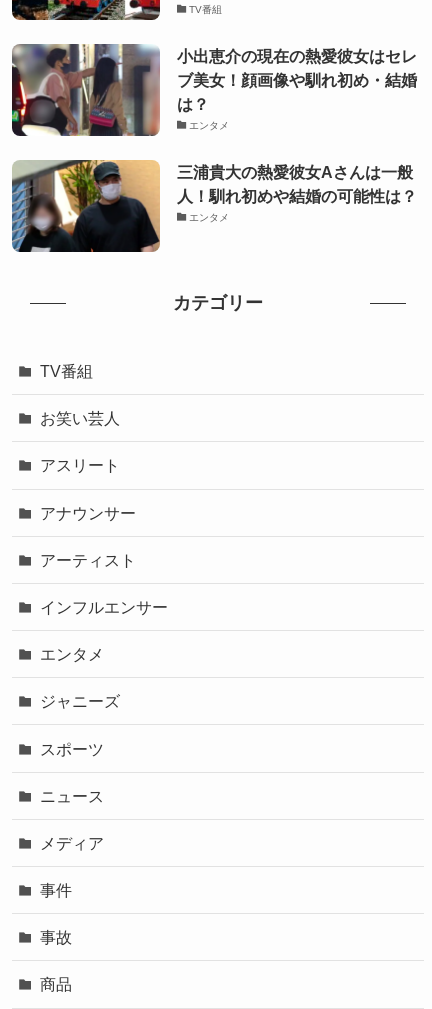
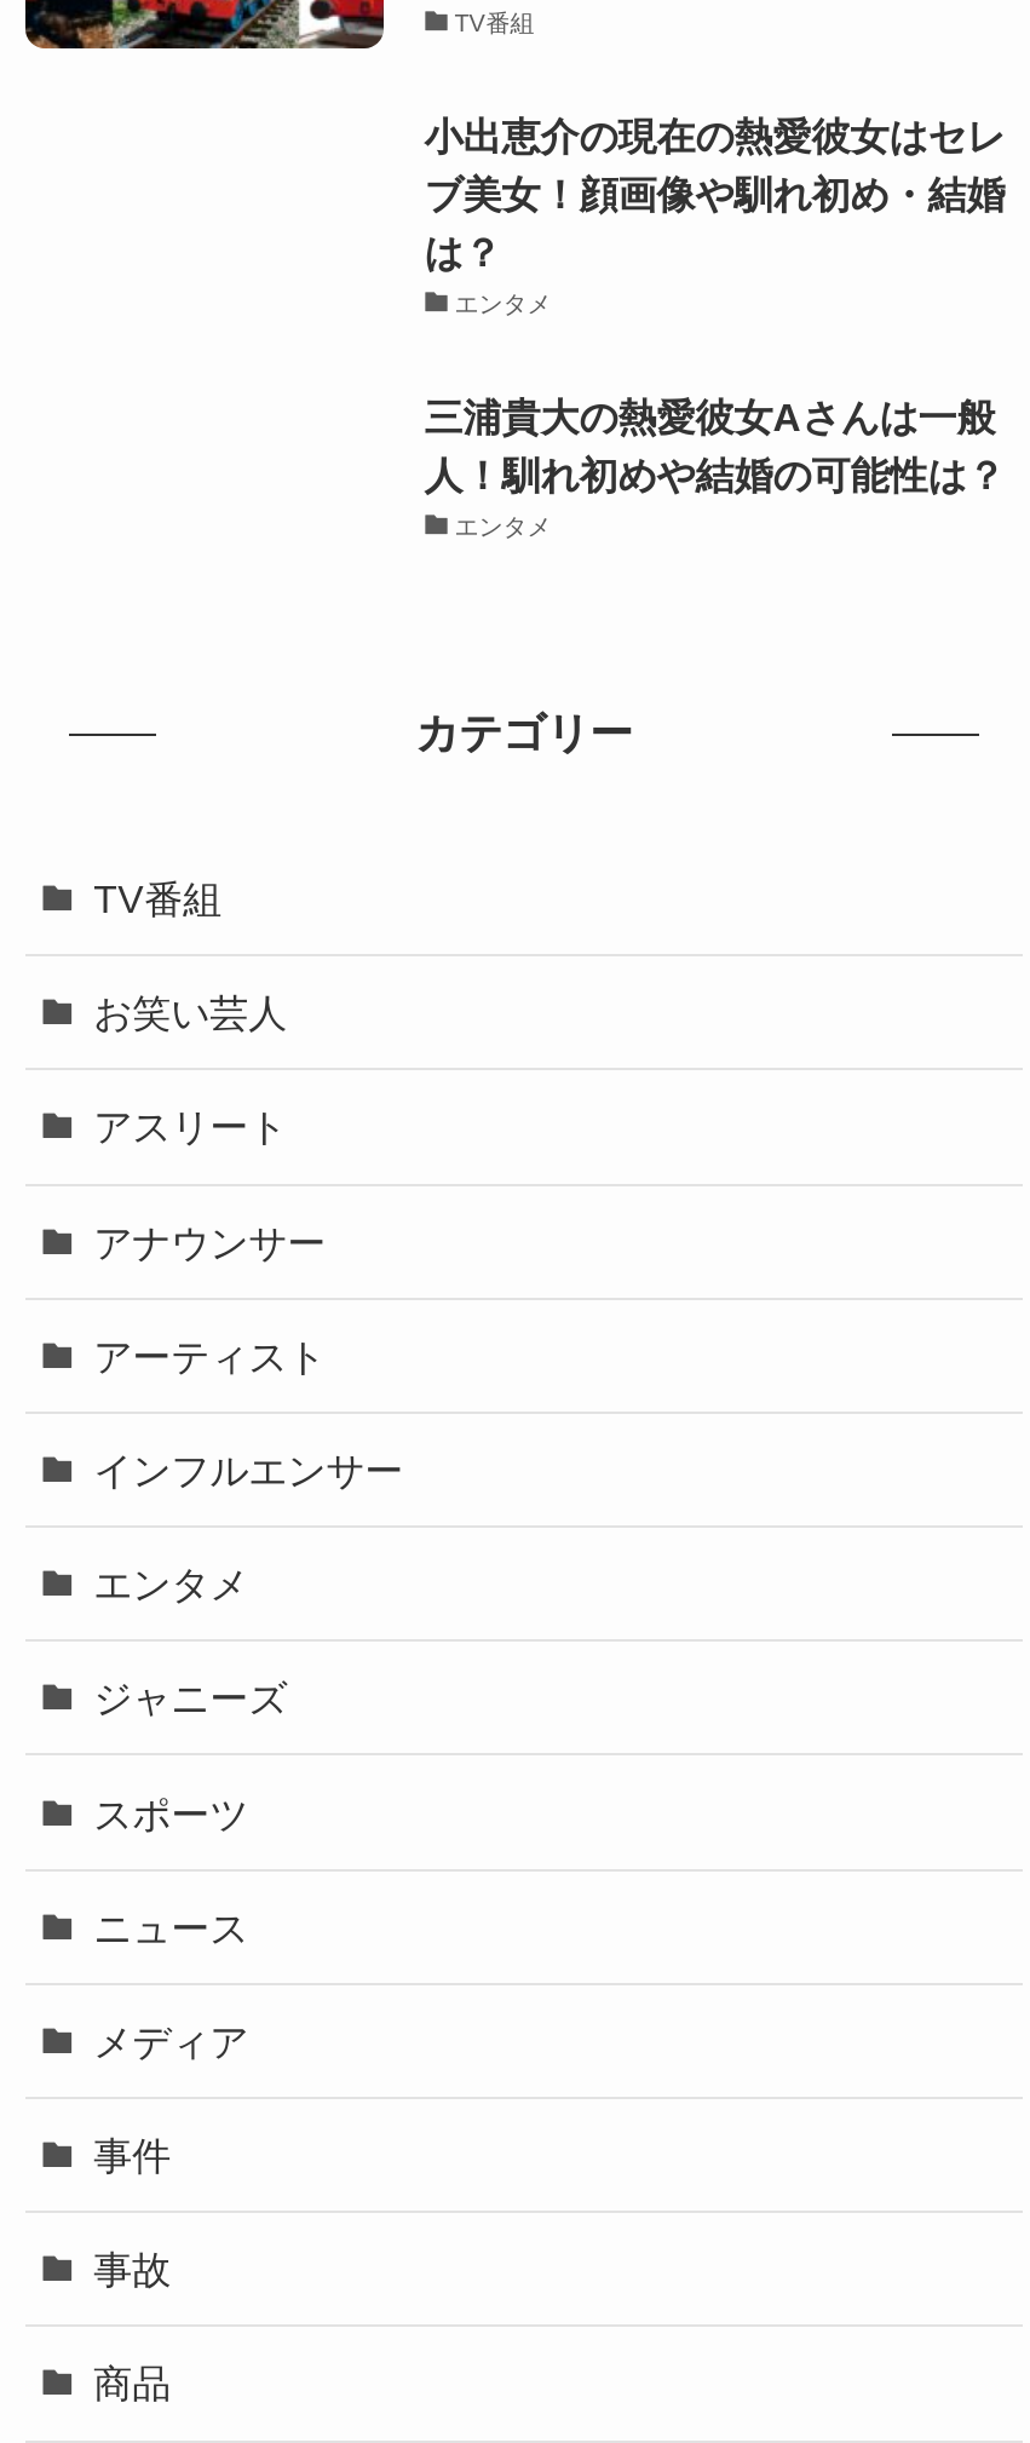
- [image]

- [image]
